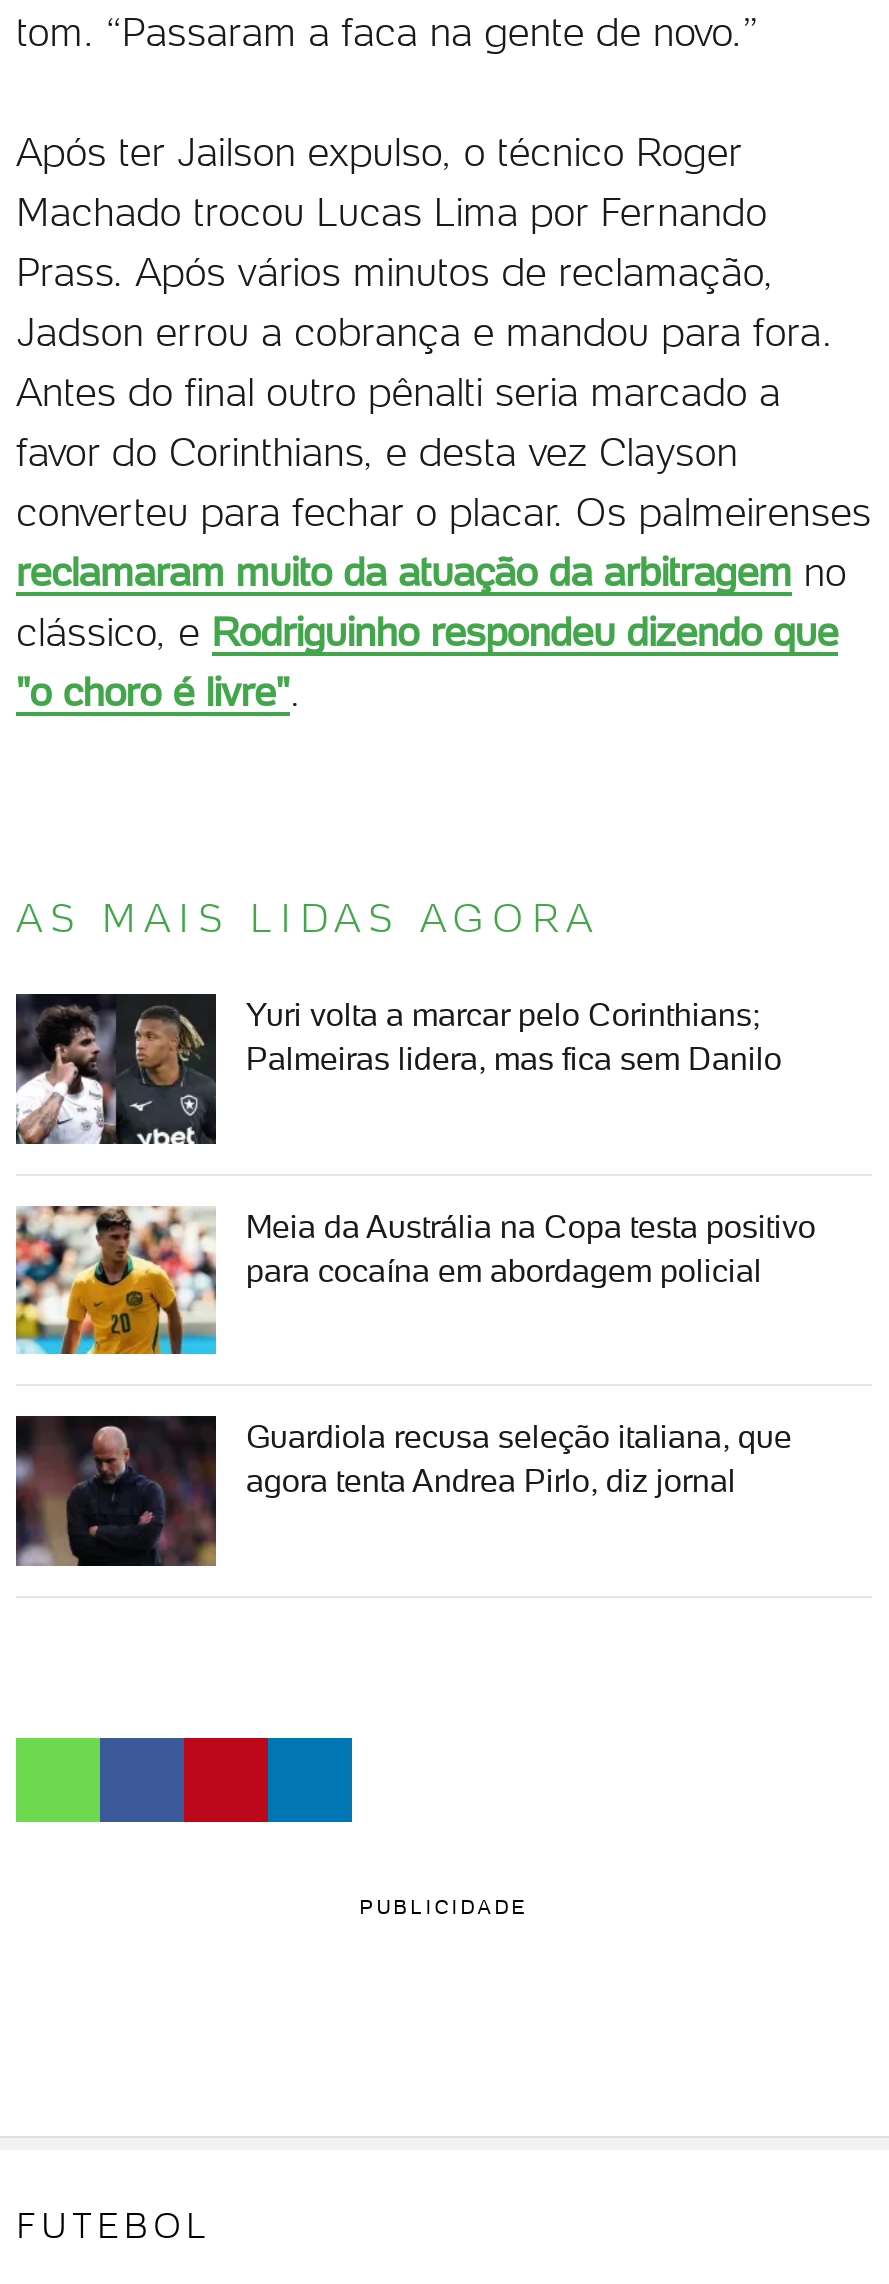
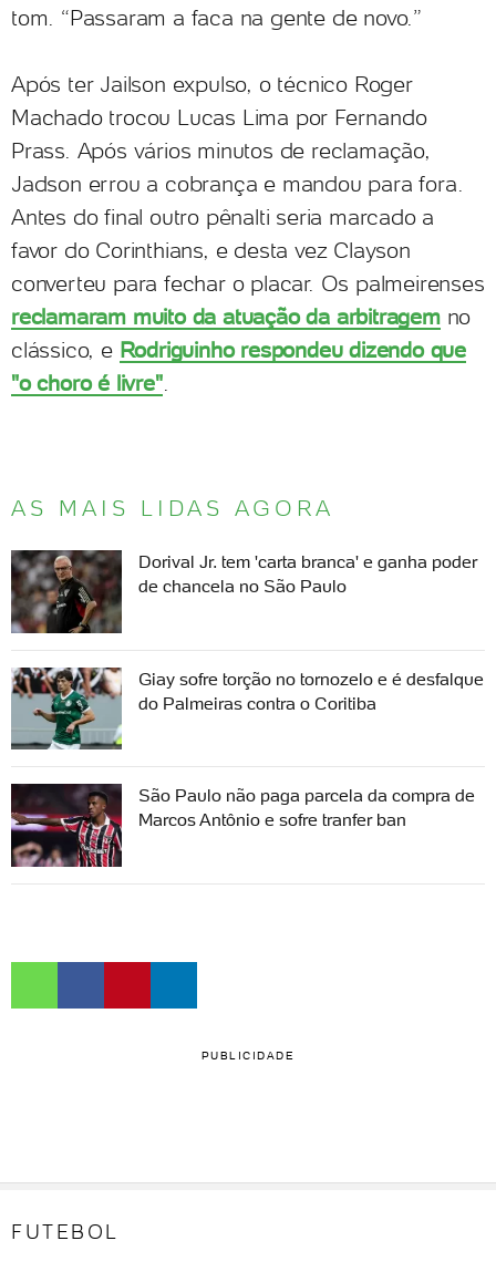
- [image]
- Yuri volta a marcar pelo Corinthians;
- Palmeiras lidera, mas fica sem Danilo
+ [image]
+ Dorival Jr. tem 'carta branca' e ganha poder
+ de chancela no São Paulo

- [image]
- Meia da Austrália na Copa testa positivo
- para cocaína em abordagem policial
+ [image]
+ Giay sofre torção no tornozelo e é desfalque
+ do Palmeiras contra o Coritiba

- [image]
- Guardiola recusa seleção italiana, que
- agora tenta Andrea Pirlo, diz jornal
+ [image]
+ São Paulo não paga parcela da compra de
+ Marcos Antônio e sofre tranfer ban
